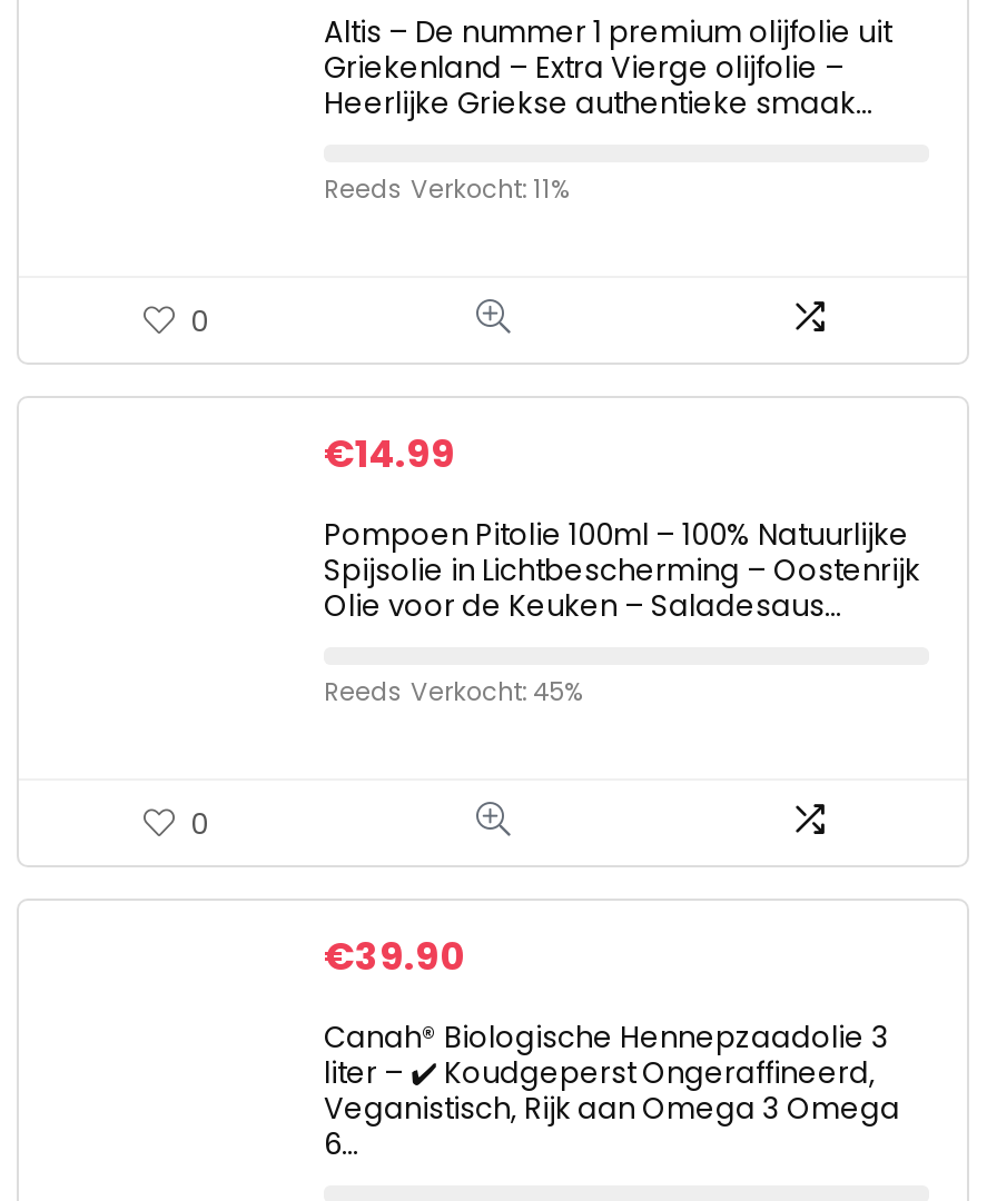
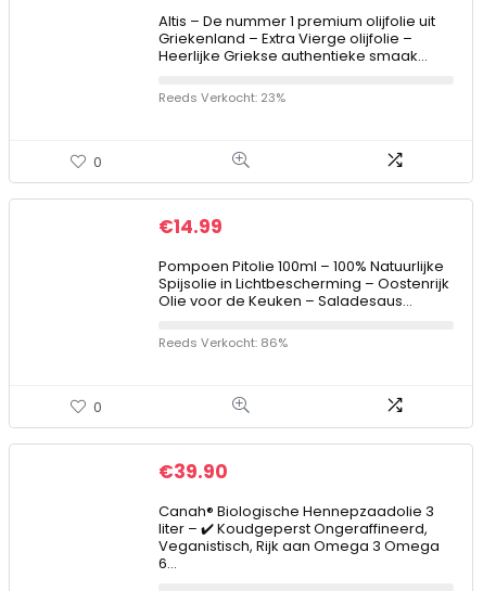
- Reeds Verkocht: 11%
+ Reeds Verkocht: 23%

- Reeds Verkocht: 45%
+ Reeds Verkocht: 86%
